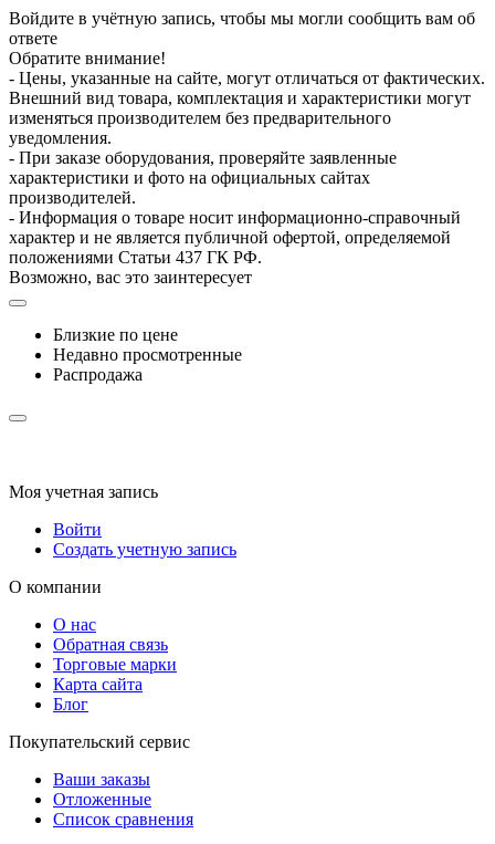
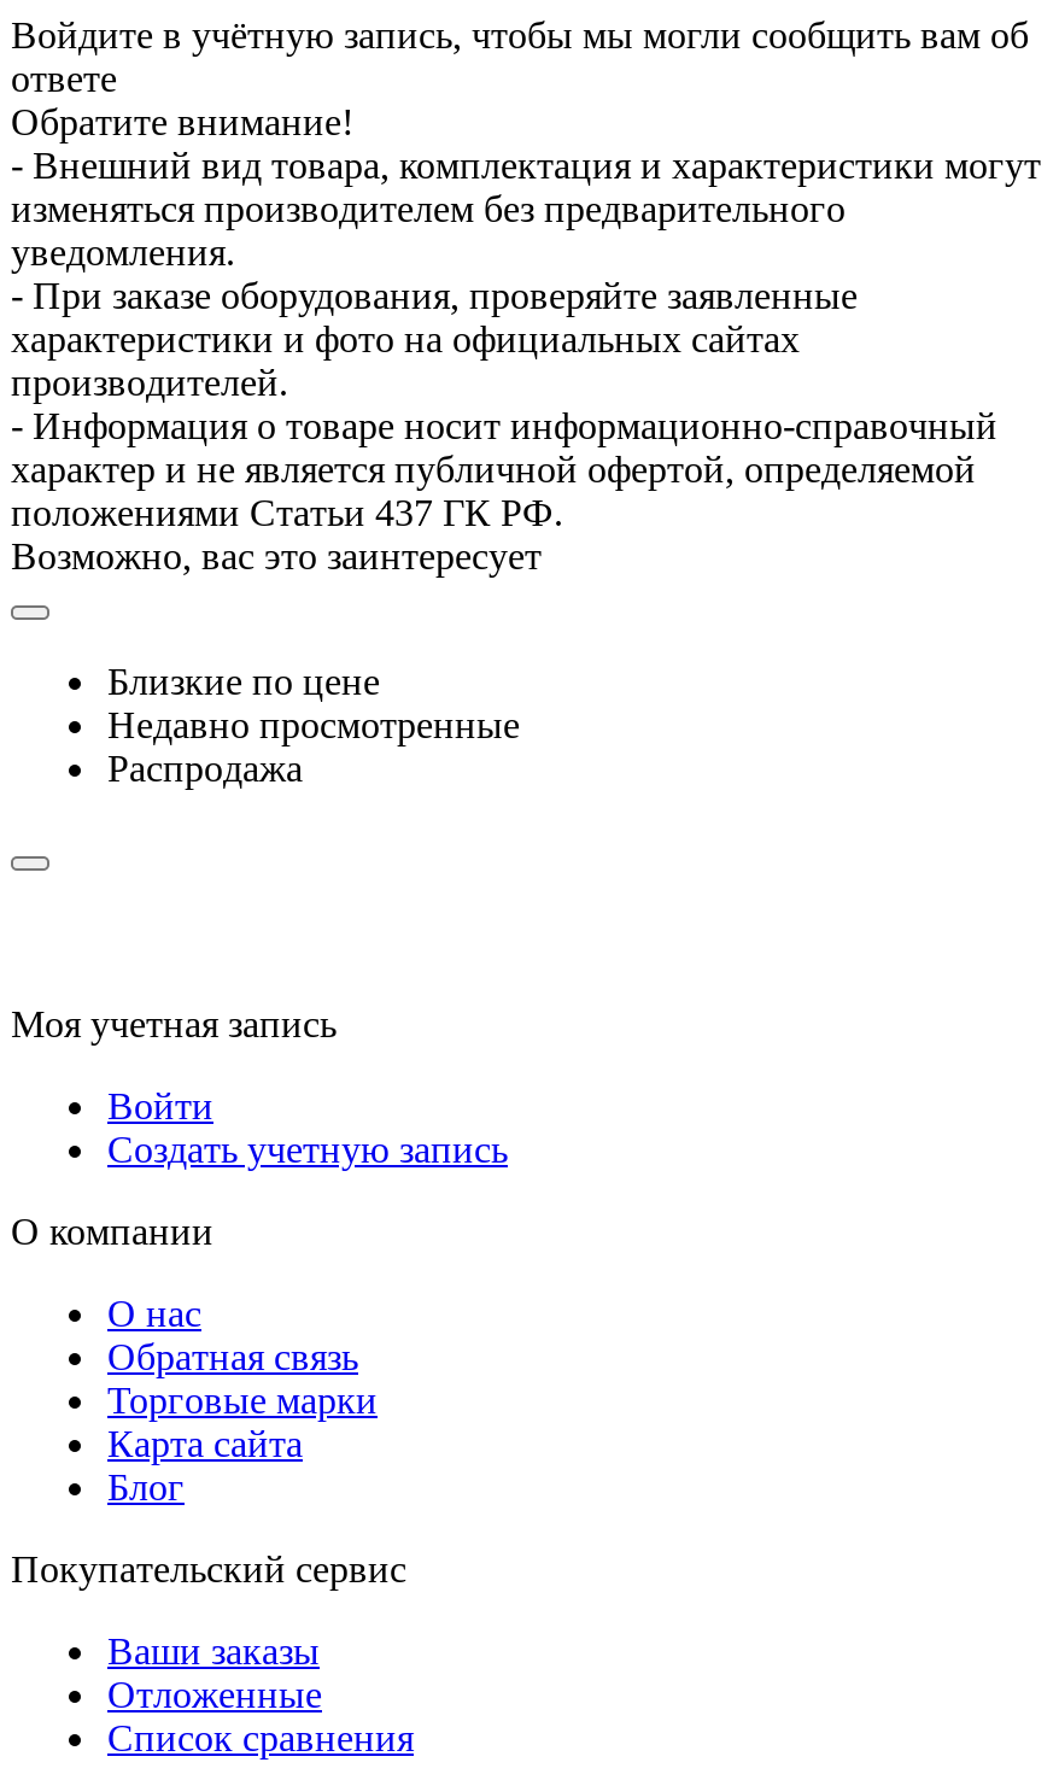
- - Цены, указанные на сайте, могут отличаться от фактических.
- Внешний вид товара, комплектация и характеристики могут
+ - Внешний вид товара, комплектация и характеристики могут
